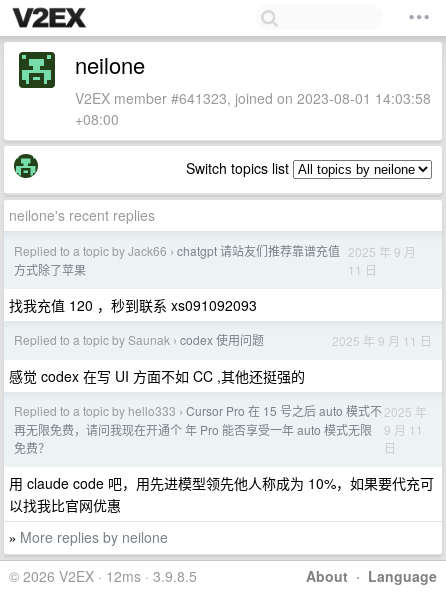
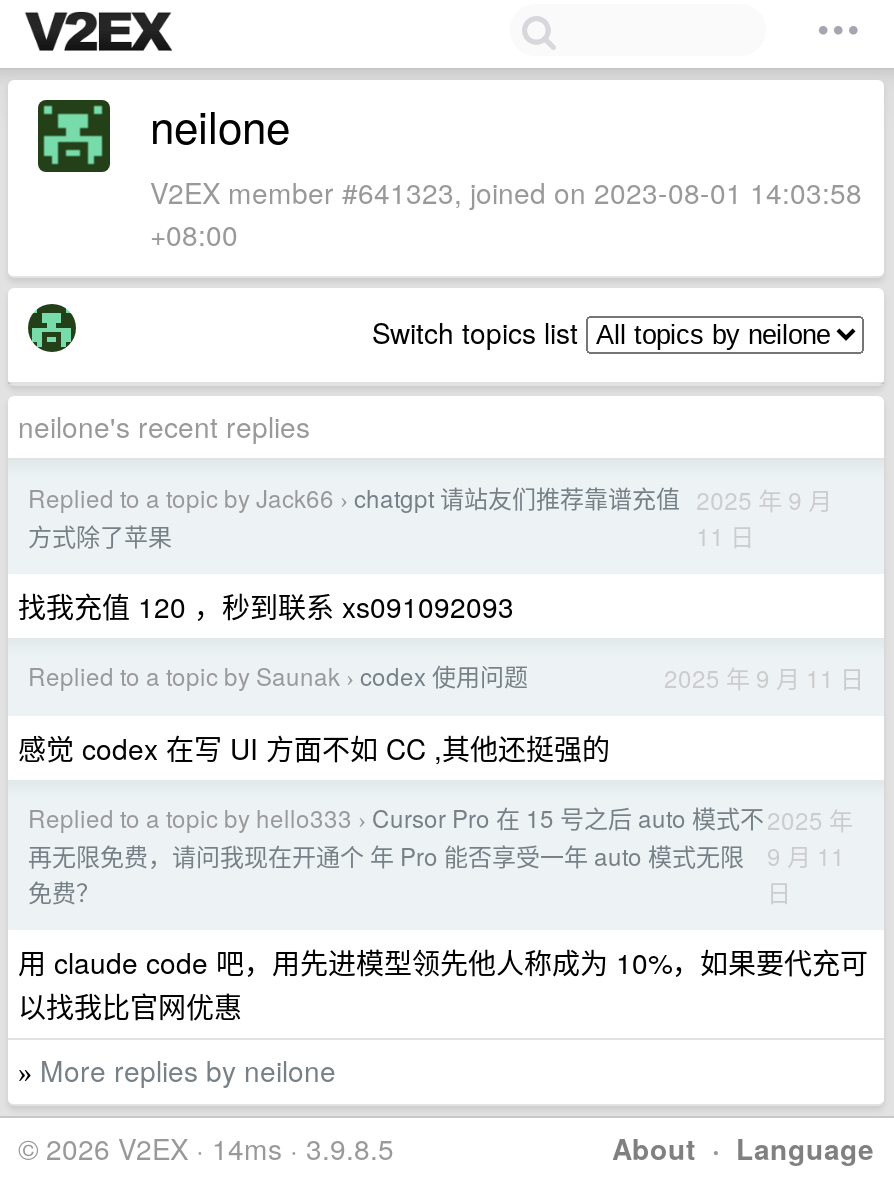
- © 2026 V2EX · 12ms · 3.9.8.5
+ © 2026 V2EX · 14ms · 3.9.8.5
